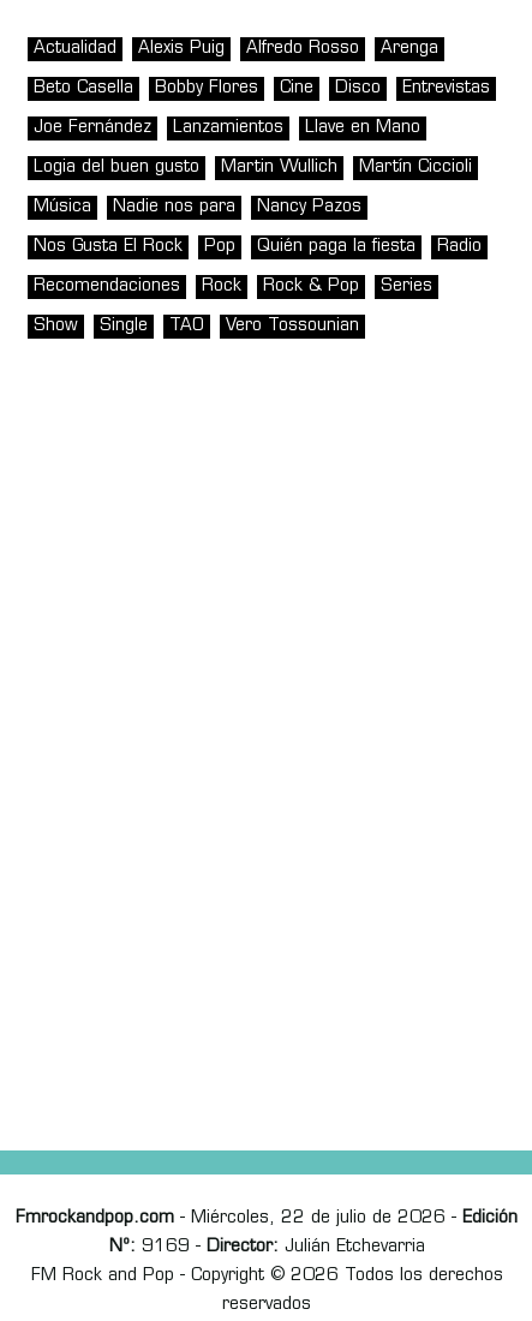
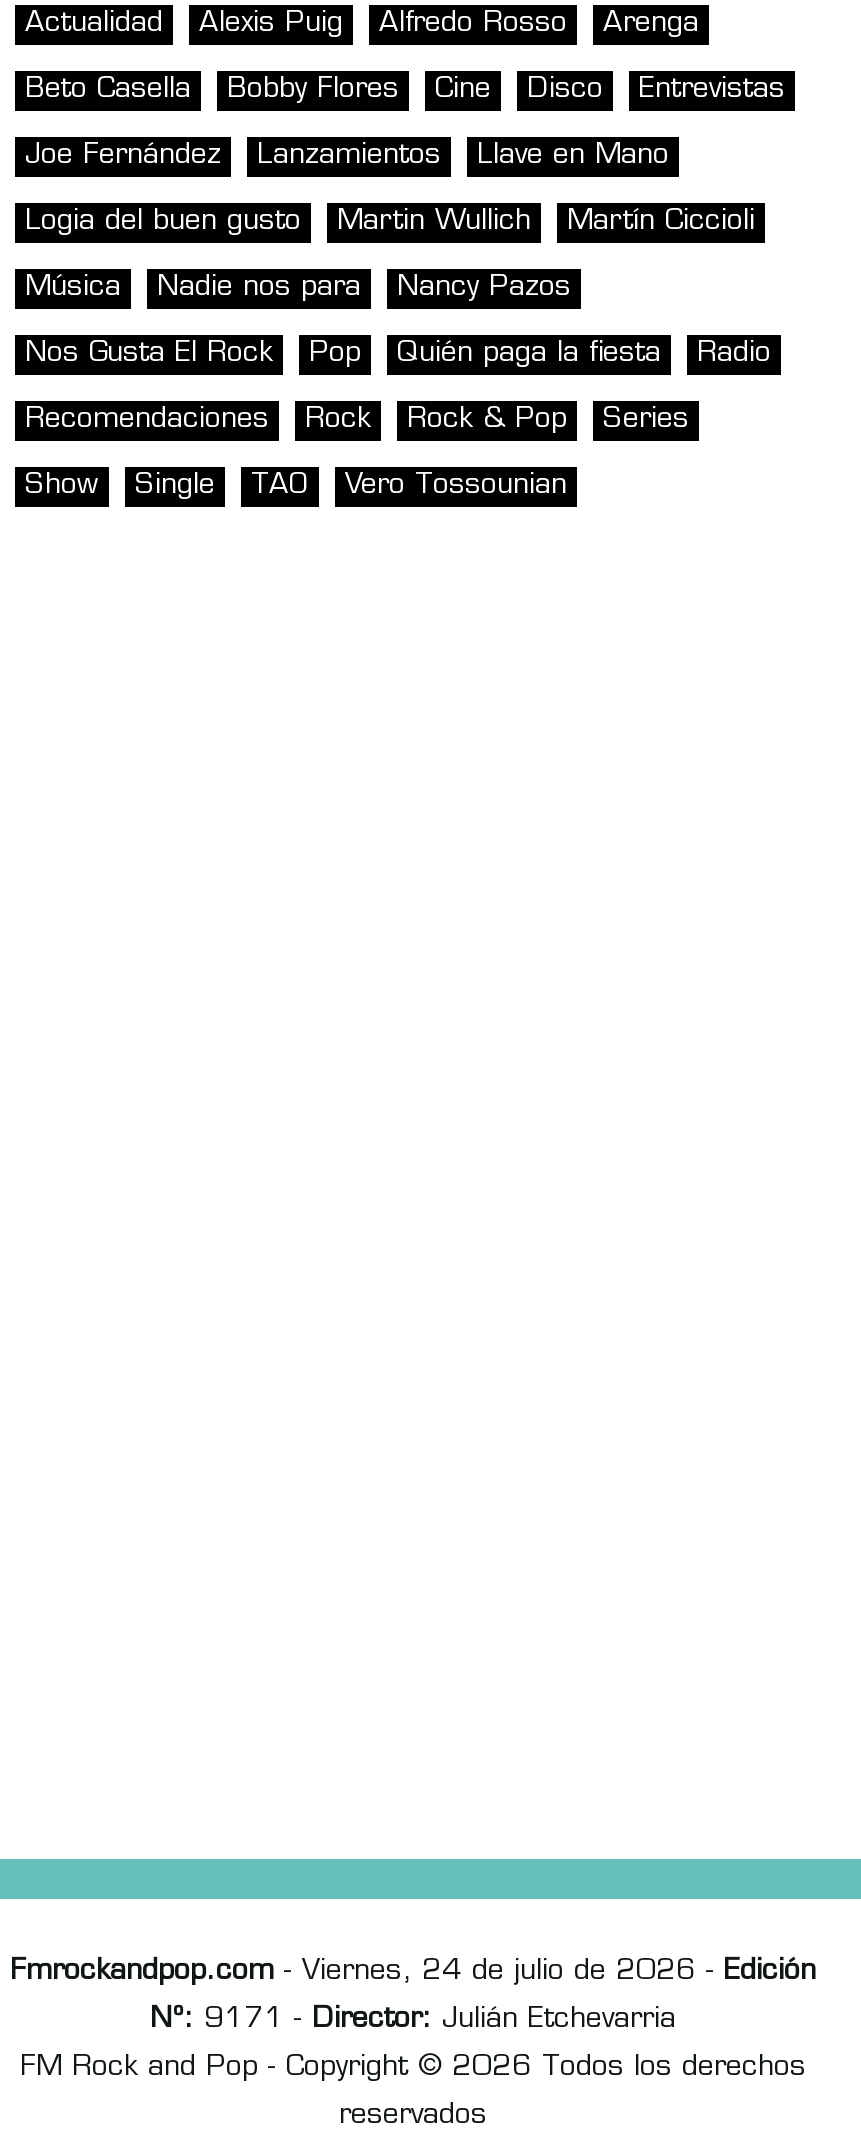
- Fmrockandpop.com - Miércoles, 22 de julio de 2026 - Edición
+ Fmrockandpop.com - Viernes, 24 de julio de 2026 - Edición

- Nº: 9169 - Director: Julián Etchevarria
+ Nº: 9171 - Director: Julián Etchevarria
